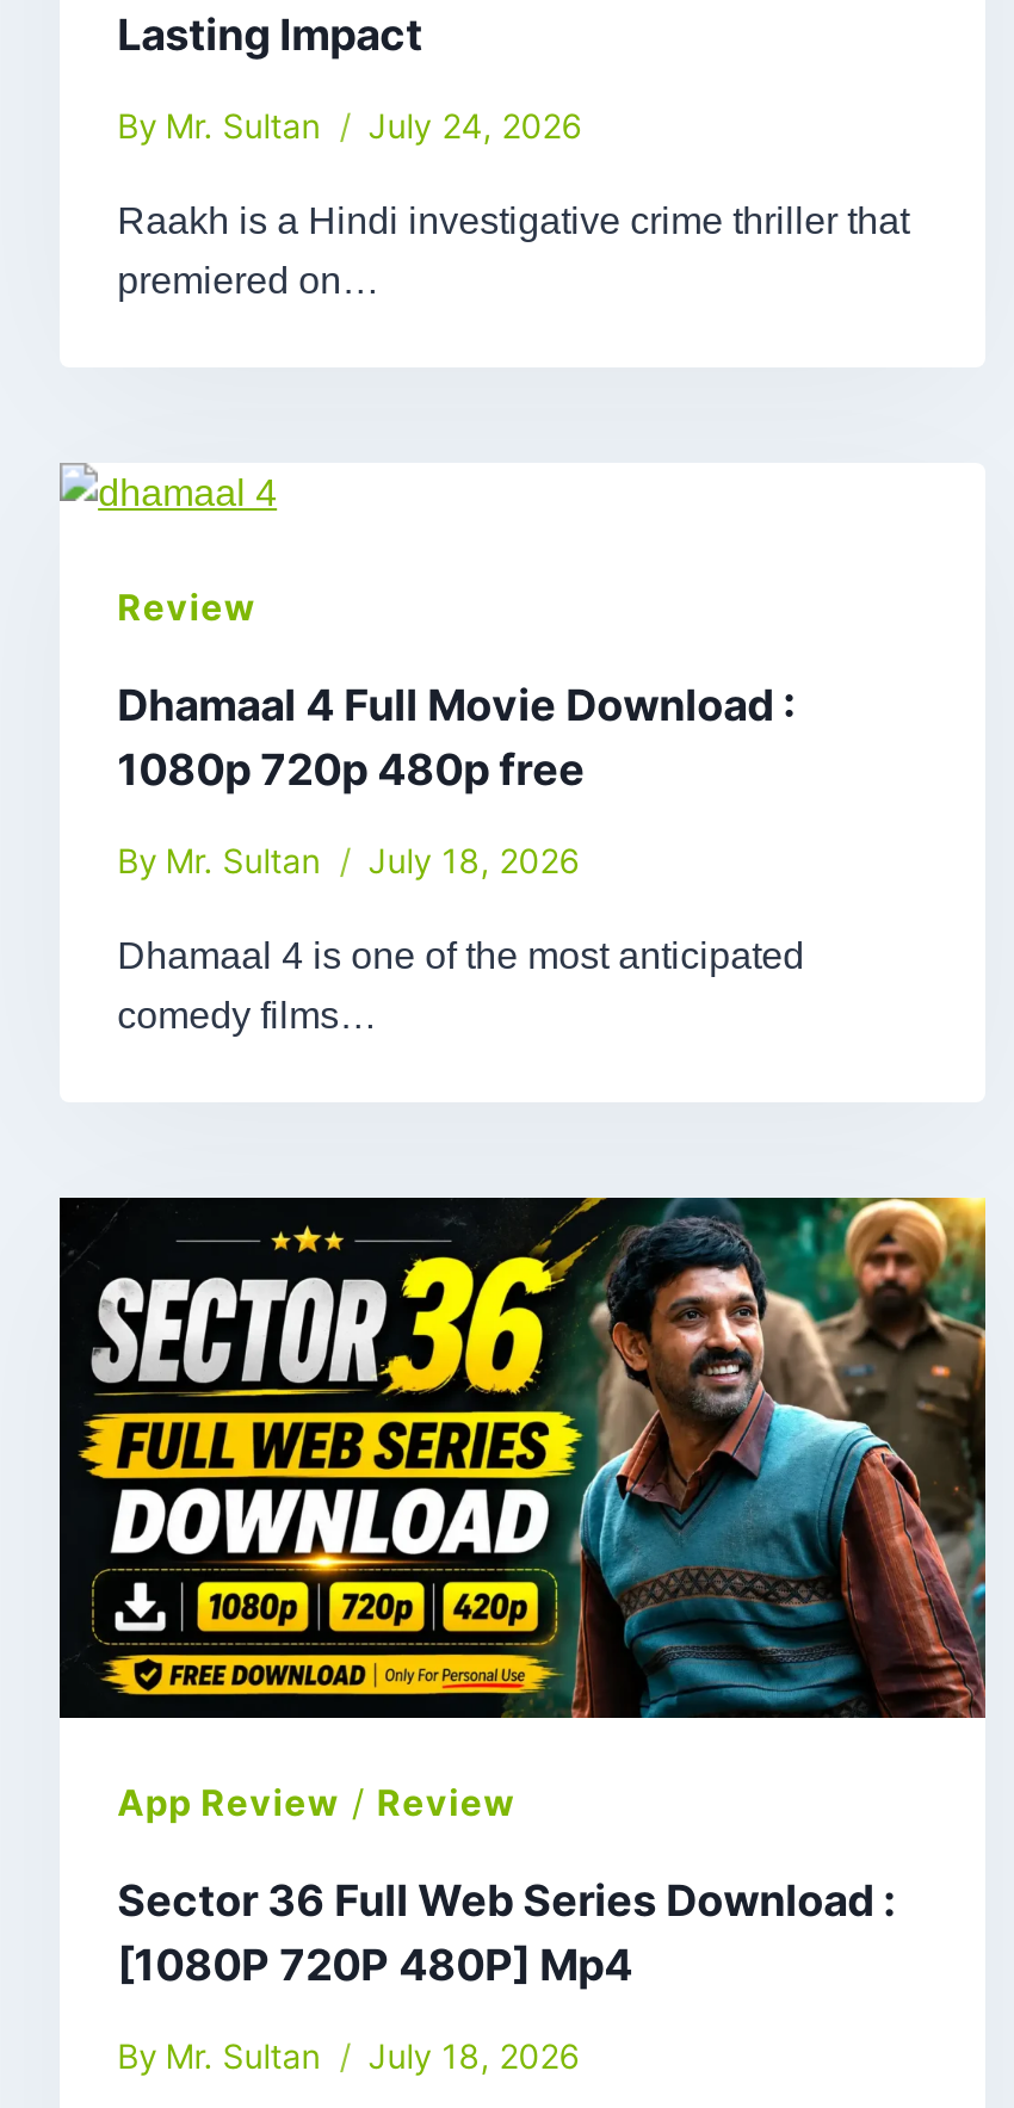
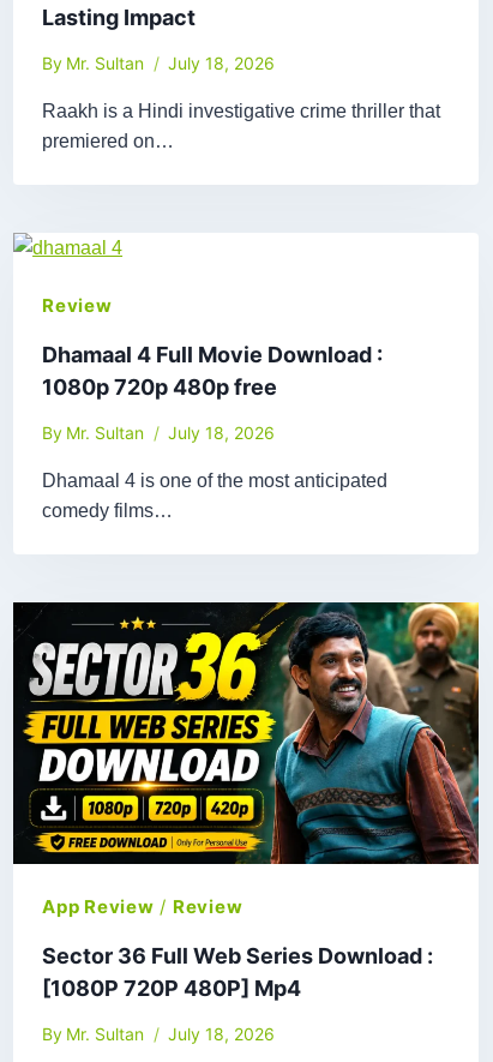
- By Mr. Sultan July 24, 2026
+ By Mr. Sultan July 18, 2026
